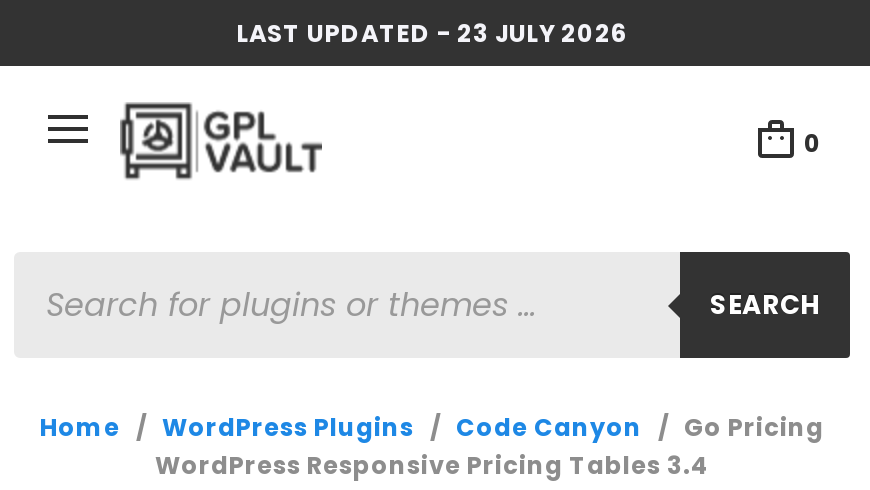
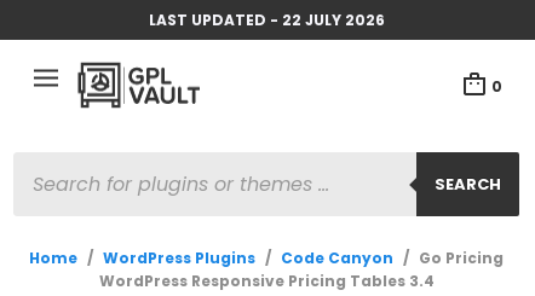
- LAST UPDATED - 23 JULY 2026
+ LAST UPDATED - 22 JULY 2026
